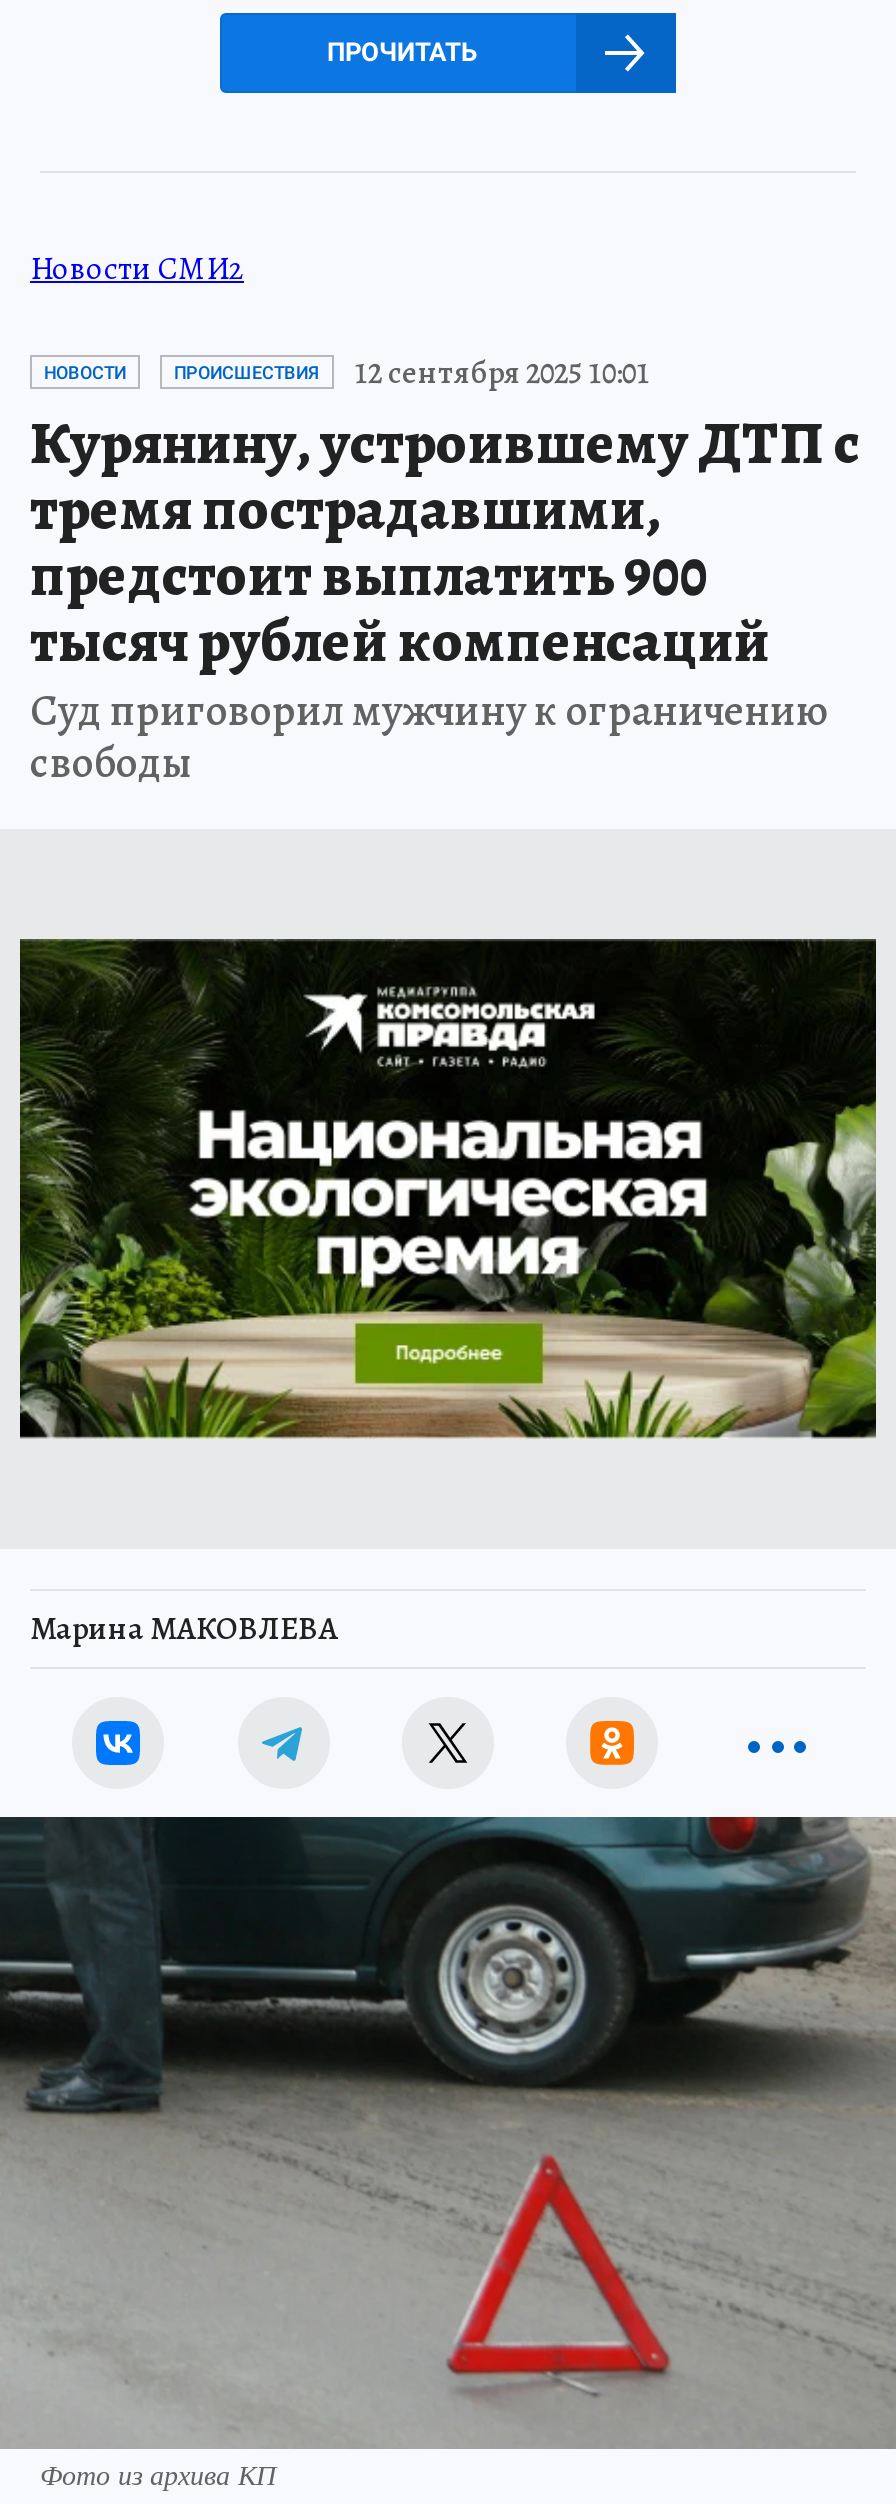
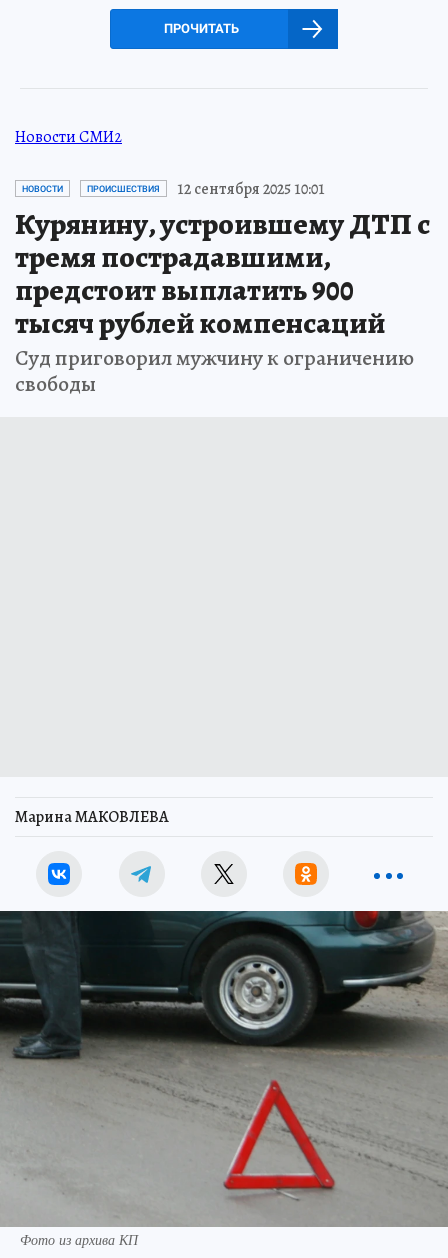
- [image]
